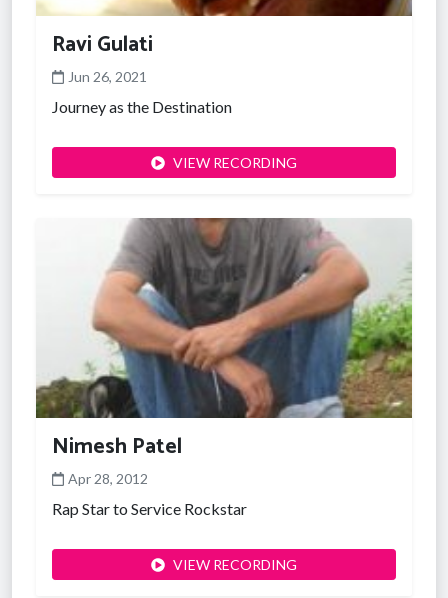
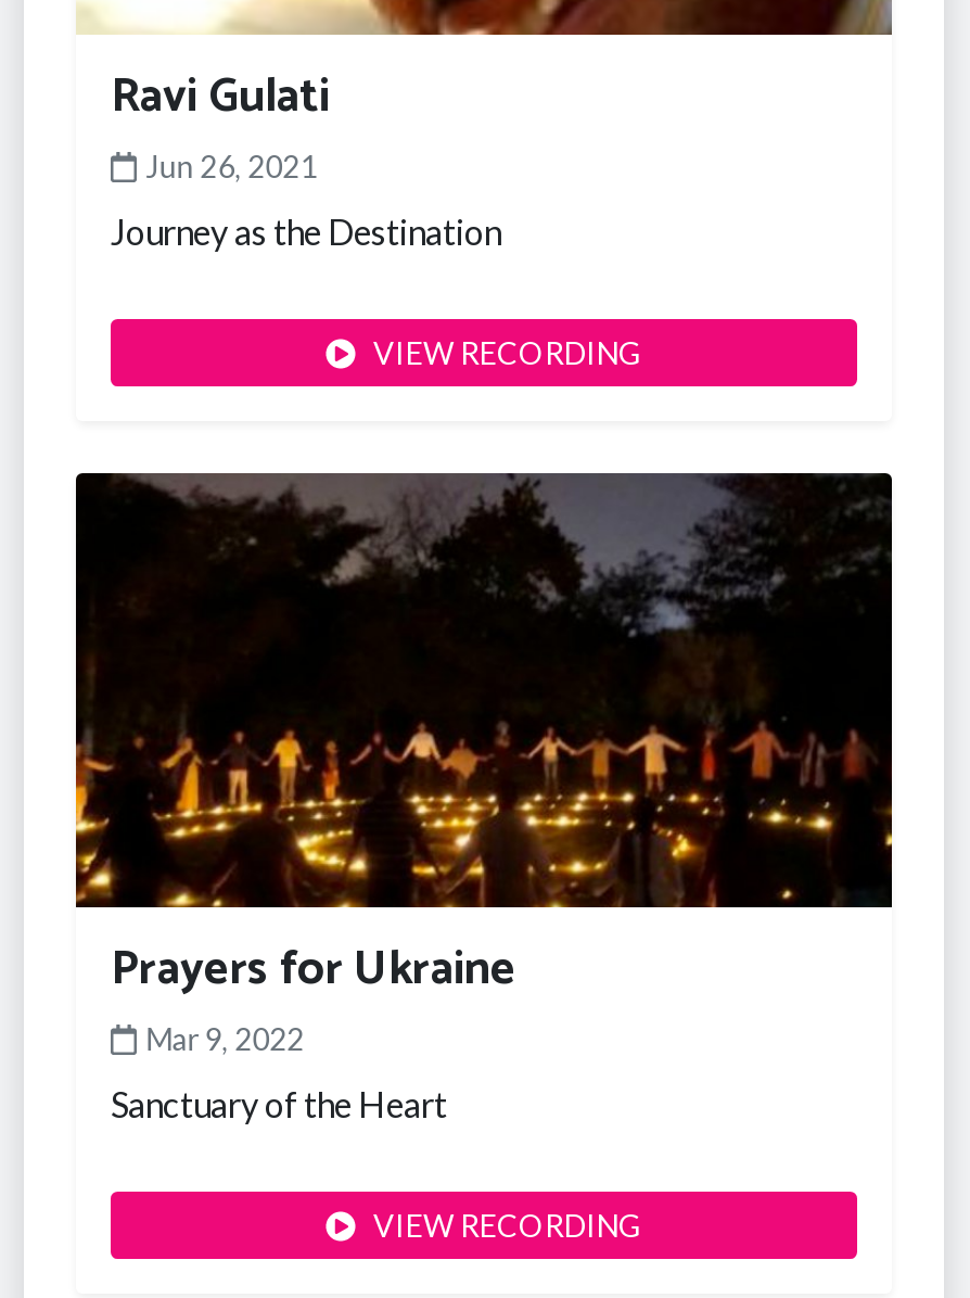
- [image]
- Nimesh Patel
- Apr 28, 2012
+ [image]
+ Prayers for Ukraine
+ Mar 9, 2022

- Rap Star to Service Rockstar
+ Sanctuary of the Heart
